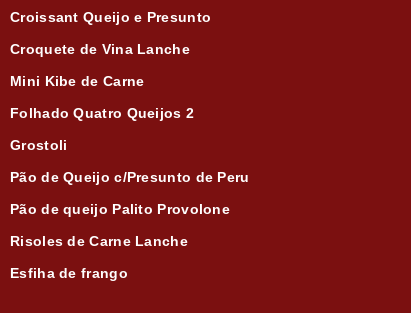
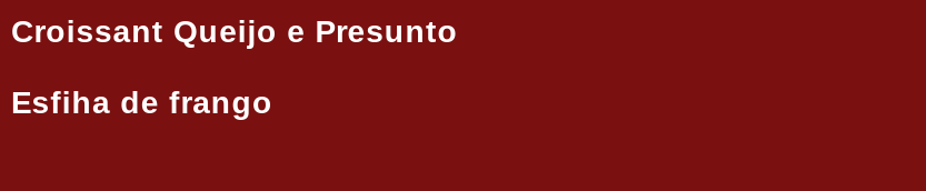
- Croquete de Vina Lanche
- Mini Kibe de Carne
- Folhado Quatro Queijos 2
- Grostoli
- Pão de Queijo c/Presunto de Peru
- Pão de queijo Palito Provolone
- Risoles de Carne Lanche
